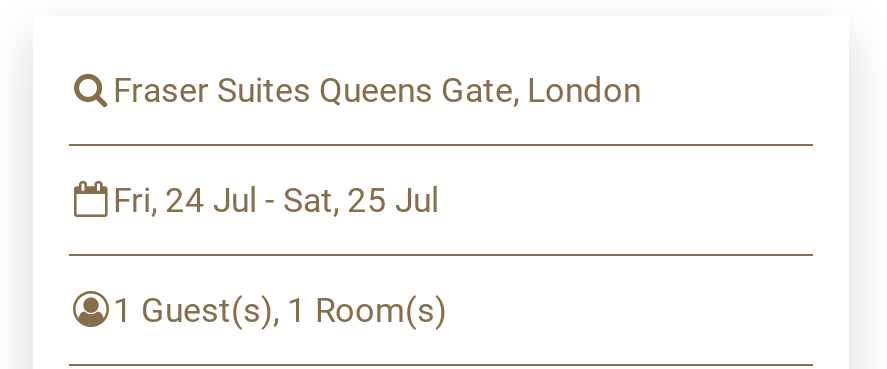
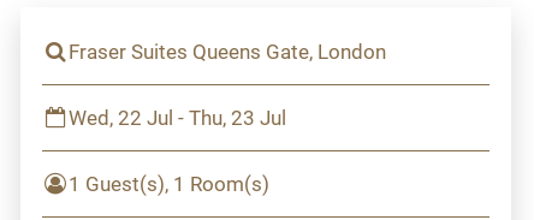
- Fri, 24 Jul - Sat, 25 Jul
+ Wed, 22 Jul - Thu, 23 Jul
